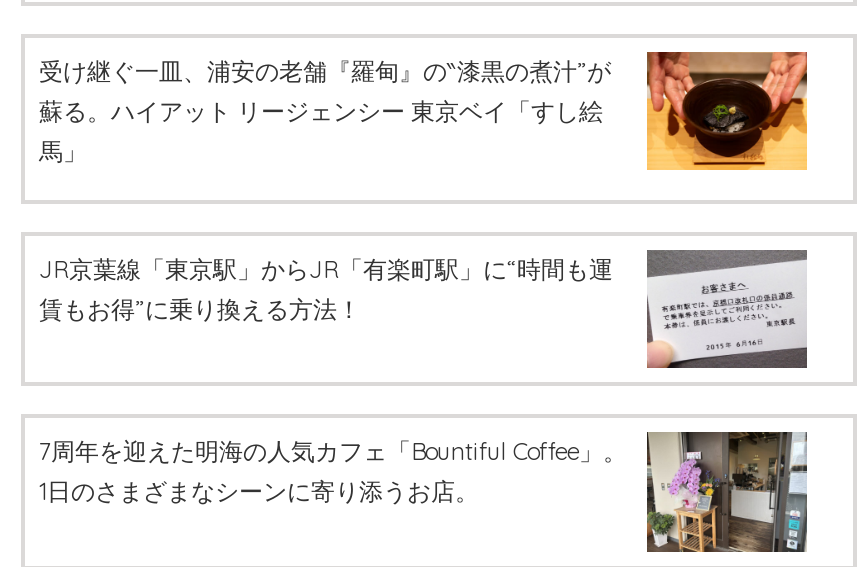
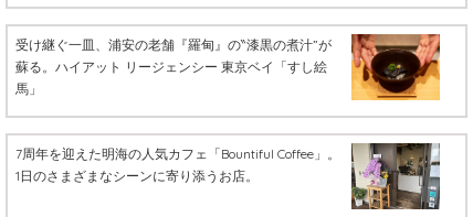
- [image]
- JR京葉線「東京駅」からJR「有楽町駅」に“時間も運
- 賃もお得”に乗り換える方法！
